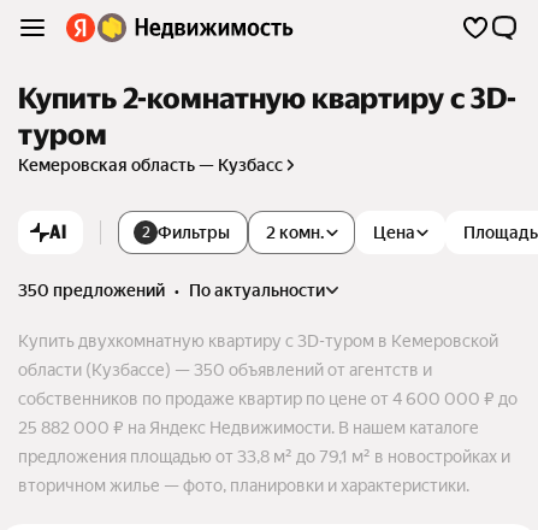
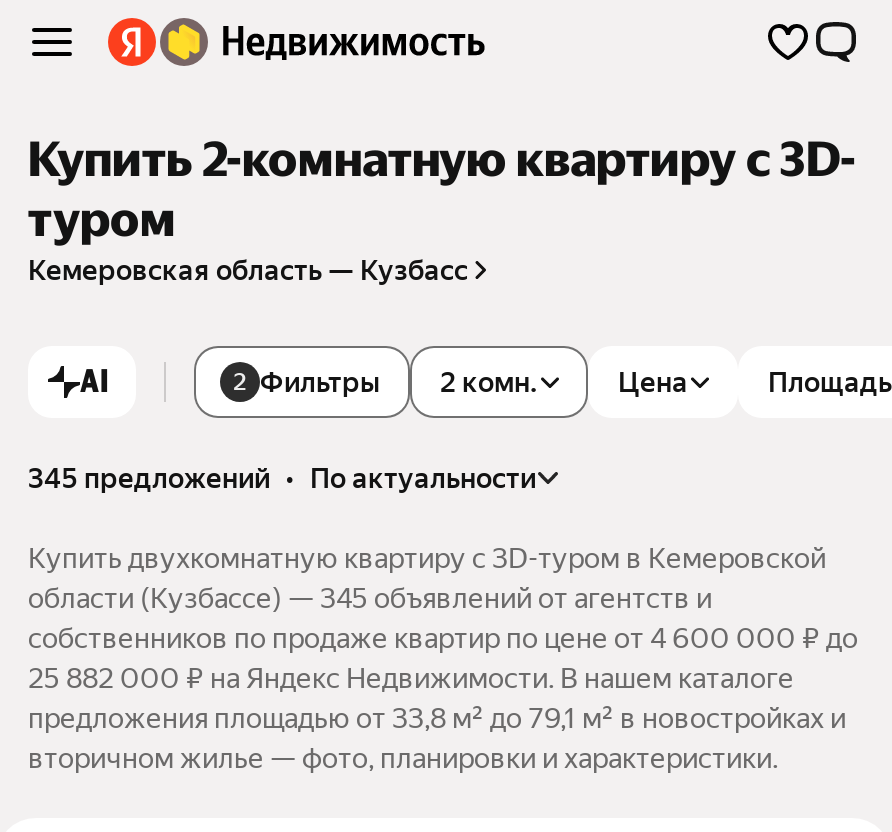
- 350 предложений • по актуальности
+ 345 предложений • по актуальности

- области (Кузбассе) — 350 объявлений от агентств и
+ области (Кузбассе) — 345 объявлений от агентств и
